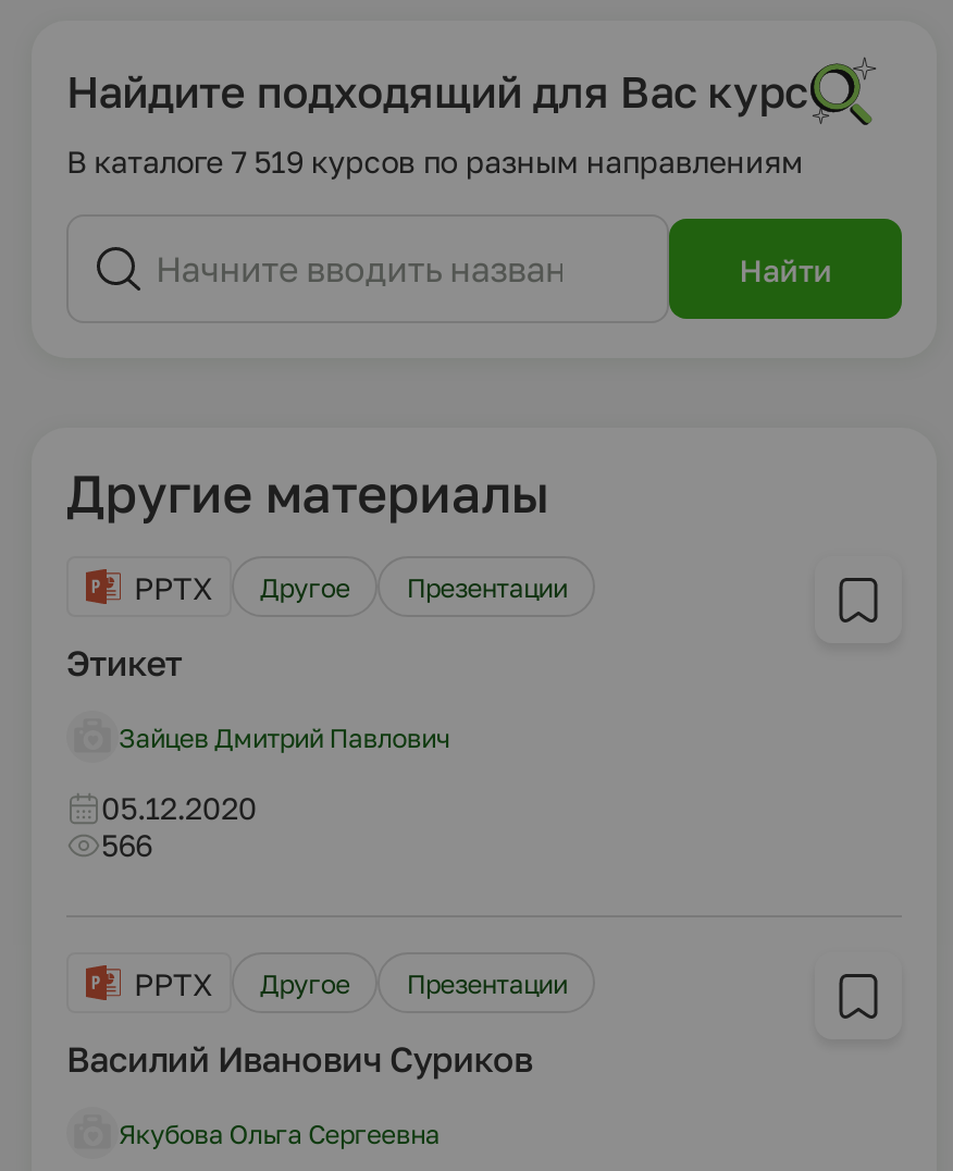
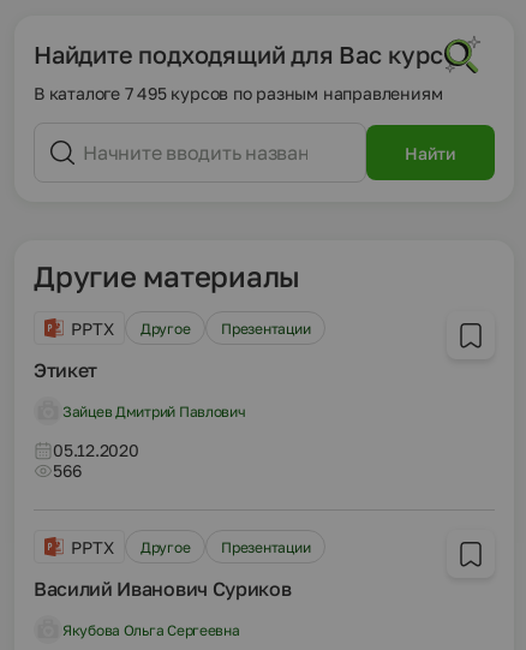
- В каталоге 7 519 курсов по разным направлениям
+ В каталоге 7 495 курсов по разным направлениям
